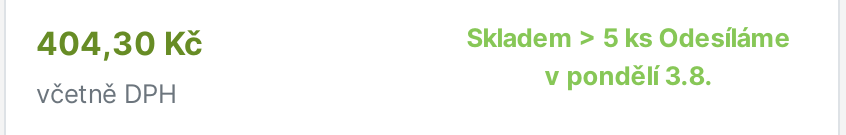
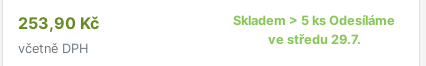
- 404,30 Kč
+ 253,90 Kč

- v pondělí 3.8.
+ ve středu 29.7.
